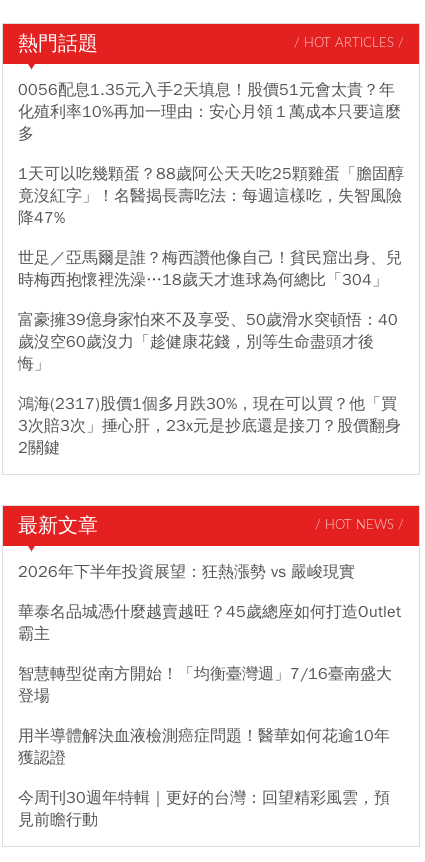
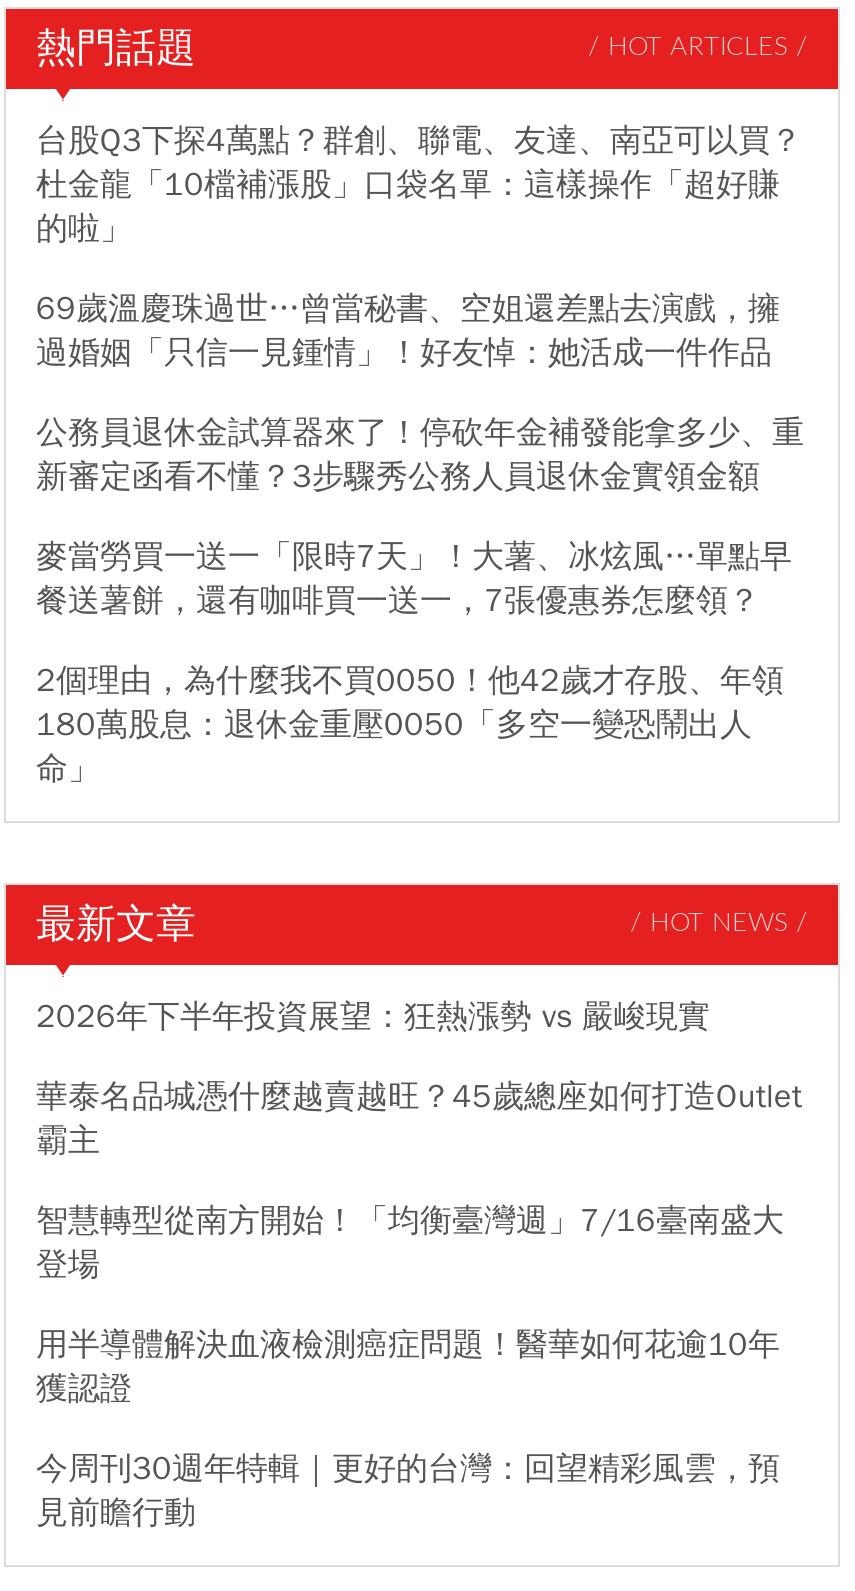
- 0056配息1.35元入手2天填息！股價51元會太貴？年
- 化殖利率10%再加一理由：安心月領１萬成本只要這麼
- 多
+ 台股Q3下探4萬點？群創、聯電、友達、南亞可以買？
+ 杜金龍「10檔補漲股」口袋名單：這樣操作「超好賺
+ 的啦」

- 1天可以吃幾顆蛋？88歲阿公天天吃25顆雞蛋「膽固醇
- 竟沒紅字」！名醫揭長壽吃法：每週這樣吃，失智風險
- 降47%
+ 69歲溫慶珠過世…曾當秘書、空姐還差點去演戲，擁
+ 過婚姻「只信一見鍾情」！好友悼：她活成一件作品

- 世足／亞馬爾是誰？梅西讚他像自己！貧民窟出身、兒
- 時梅西抱懷裡洗澡…18歲天才進球為何總比「304」
+ 公務員退休金試算器來了！停砍年金補發能拿多少、重
+ 新審定函看不懂？3步驟秀公務人員退休金實領金額

- 富豪擁39億身家怕來不及享受、50歲滑水突頓悟：40
- 歲沒空60歲沒力「趁健康花錢，別等生命盡頭才後
- 悔」
+ 麥當勞買一送一「限時7天」！大薯、冰炫風…單點早
+ 餐送薯餅，還有咖啡買一送一，7張優惠券怎麼領？

- 鴻海(2317)股價1個多月跌30%，現在可以買？他「買
- 3次賠3次」捶心肝，23x元是抄底還是接刀？股價翻身
- 2關鍵
+ 2個理由，為什麼我不買0050！他42歲才存股、年領
+ 180萬股息：退休金重壓0050「多空一變恐鬧出人
+ 命」
